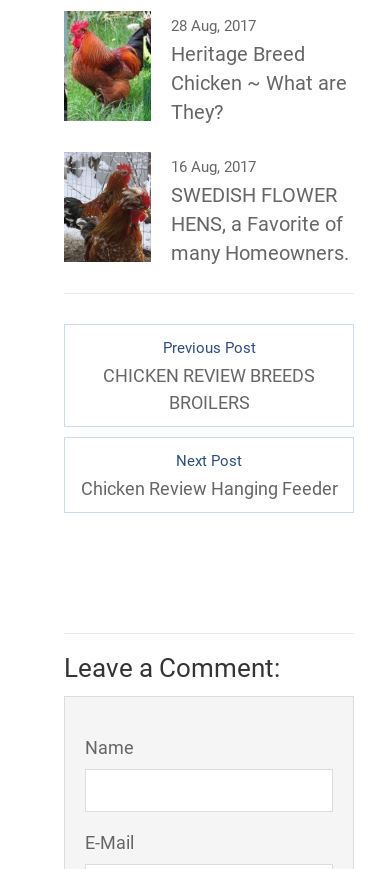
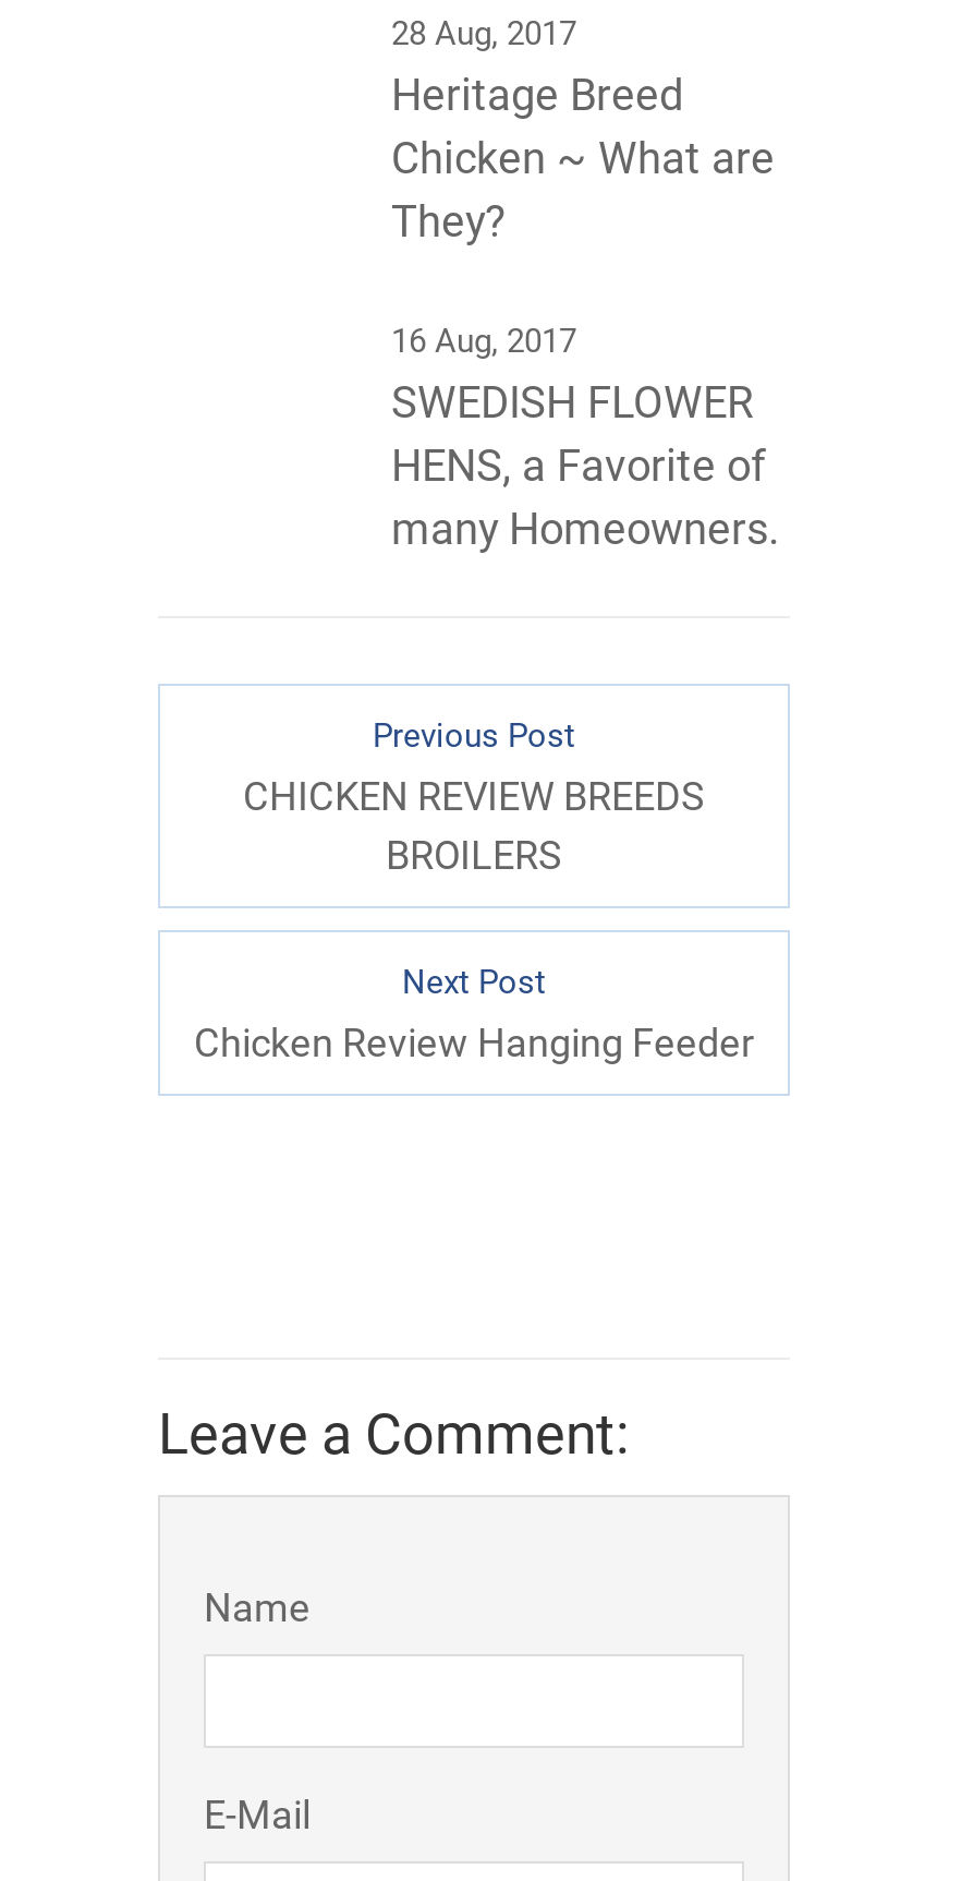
- [image]

- [image]
